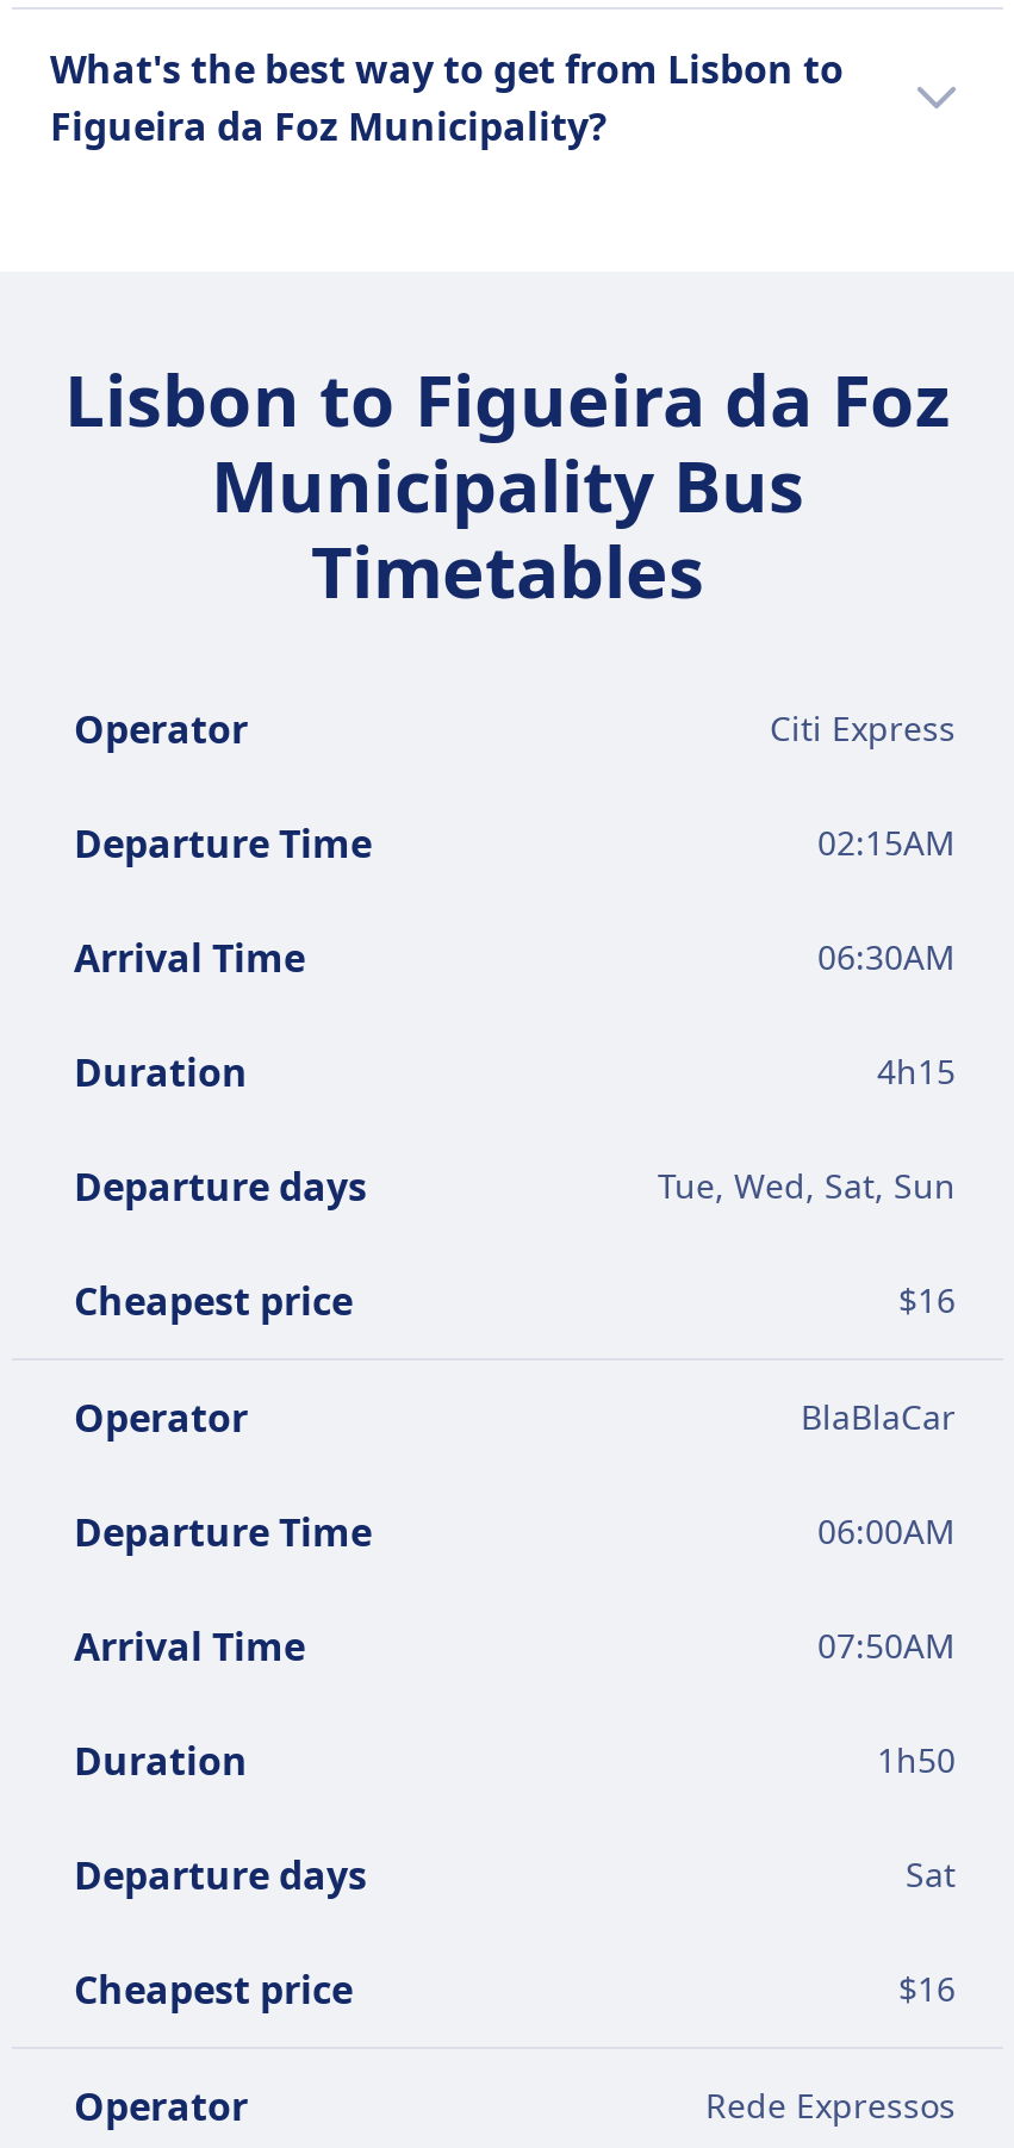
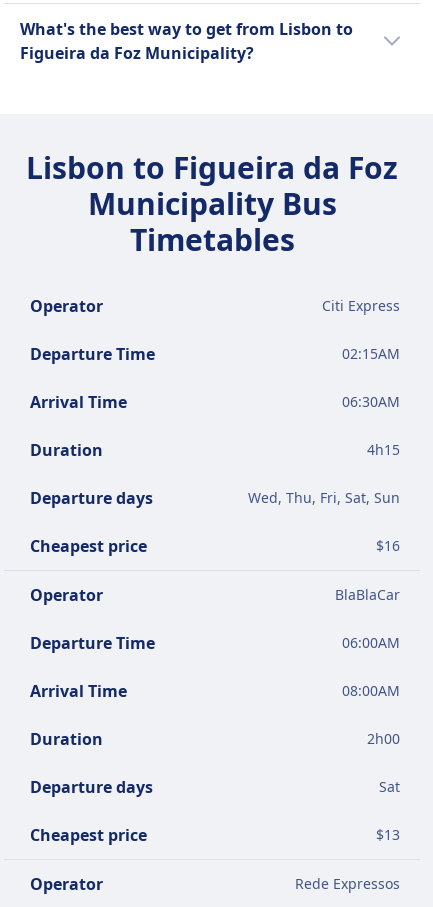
- Tue, Wed, Sat, Sun
+ Wed, Thu, Fri, Sat, Sun

- 07:50AM
+ 08:00AM

- 1 h50
+ 2 h00

- $16
+ $13
